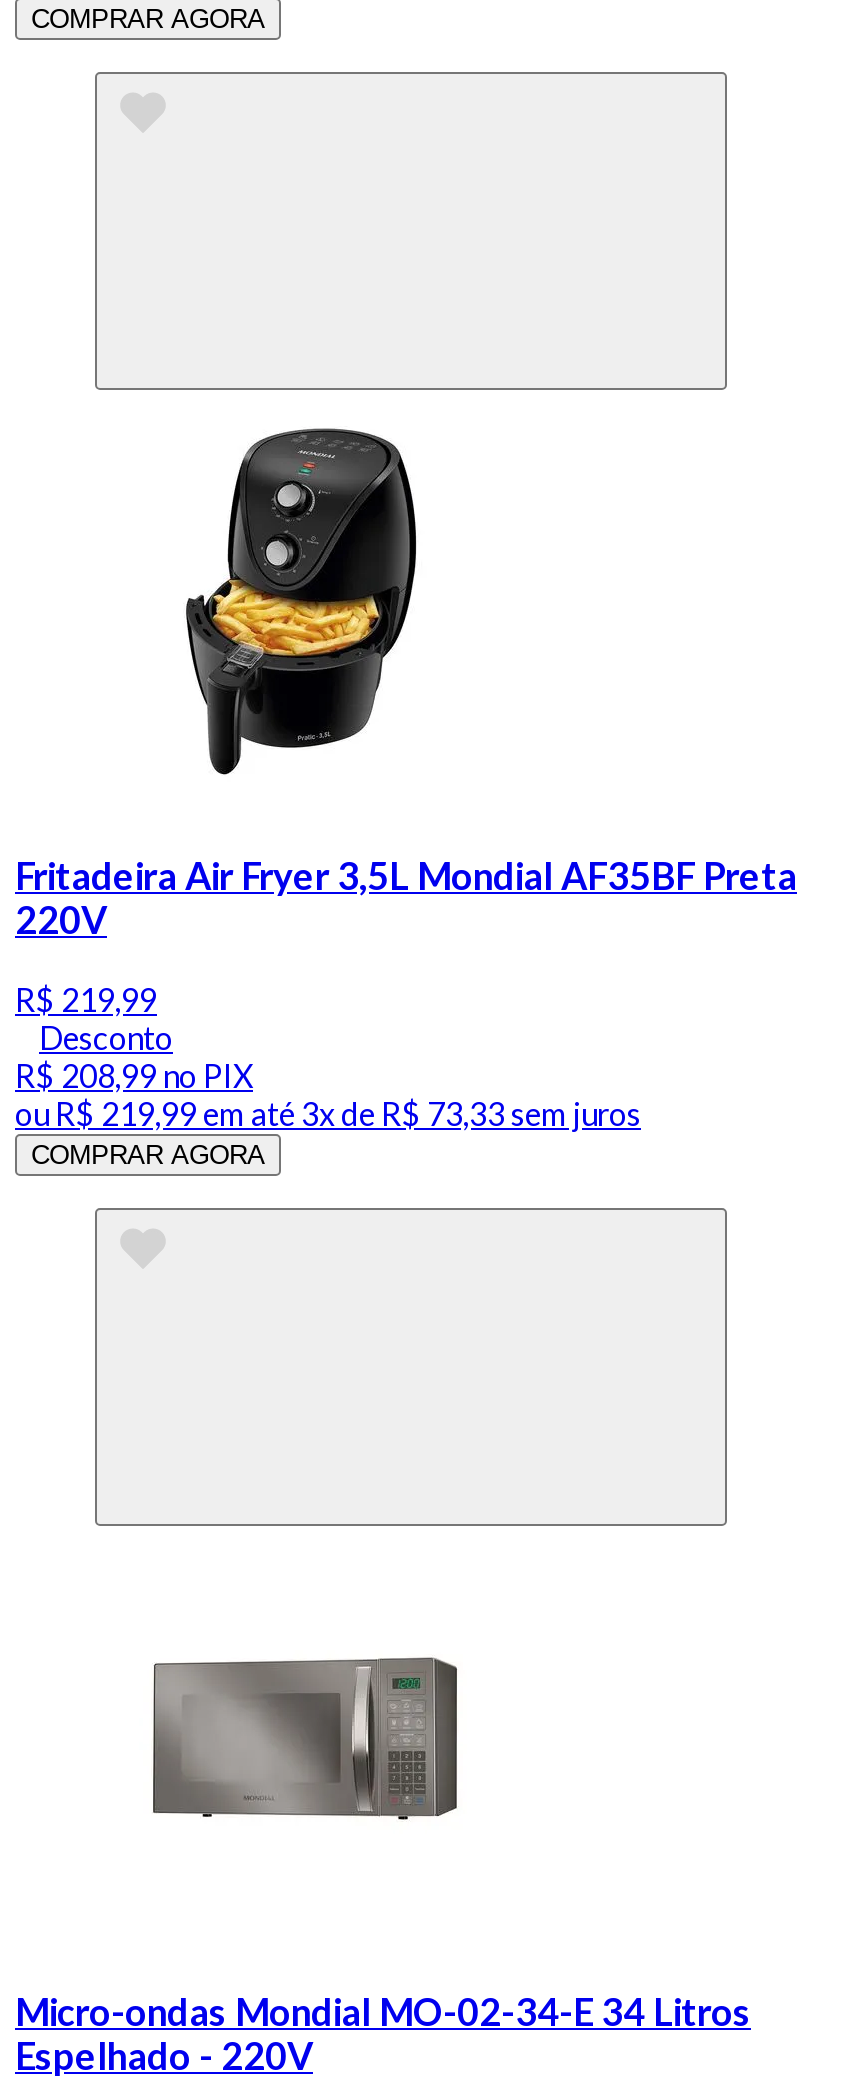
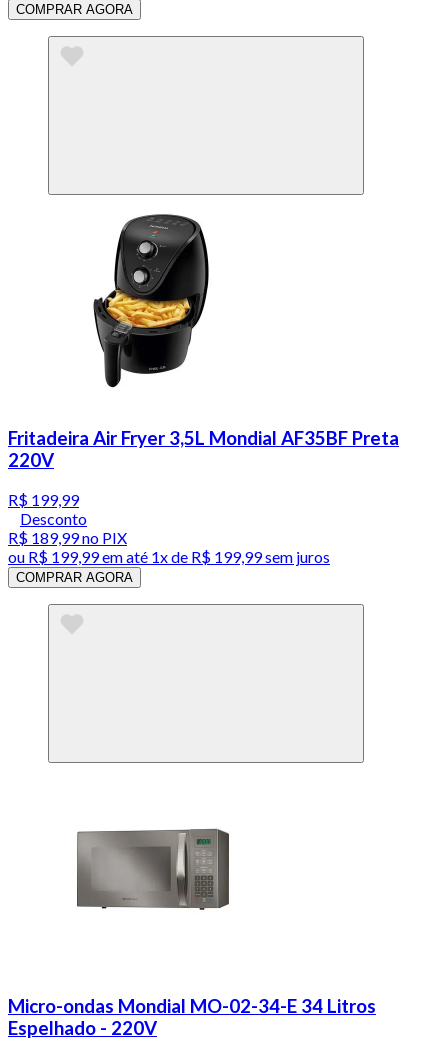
- R$ 219,99
+ R$ 199,99

- R$ 208,99no PIX
+ R$ 189,99no PIX

- ouR$ 219,99em até 3x de R$ 73,33 sem juros
+ ouR$ 199,99em até 1x de R$ 199,99 sem juros
